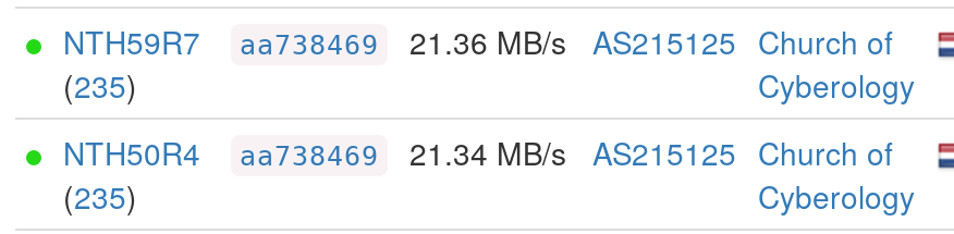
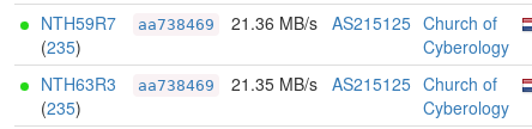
- NTH50R4
+ NTH63R3

- 21.34 MB/s AS215125 Church of
+ 21.35 MB/s AS215125 Church of
